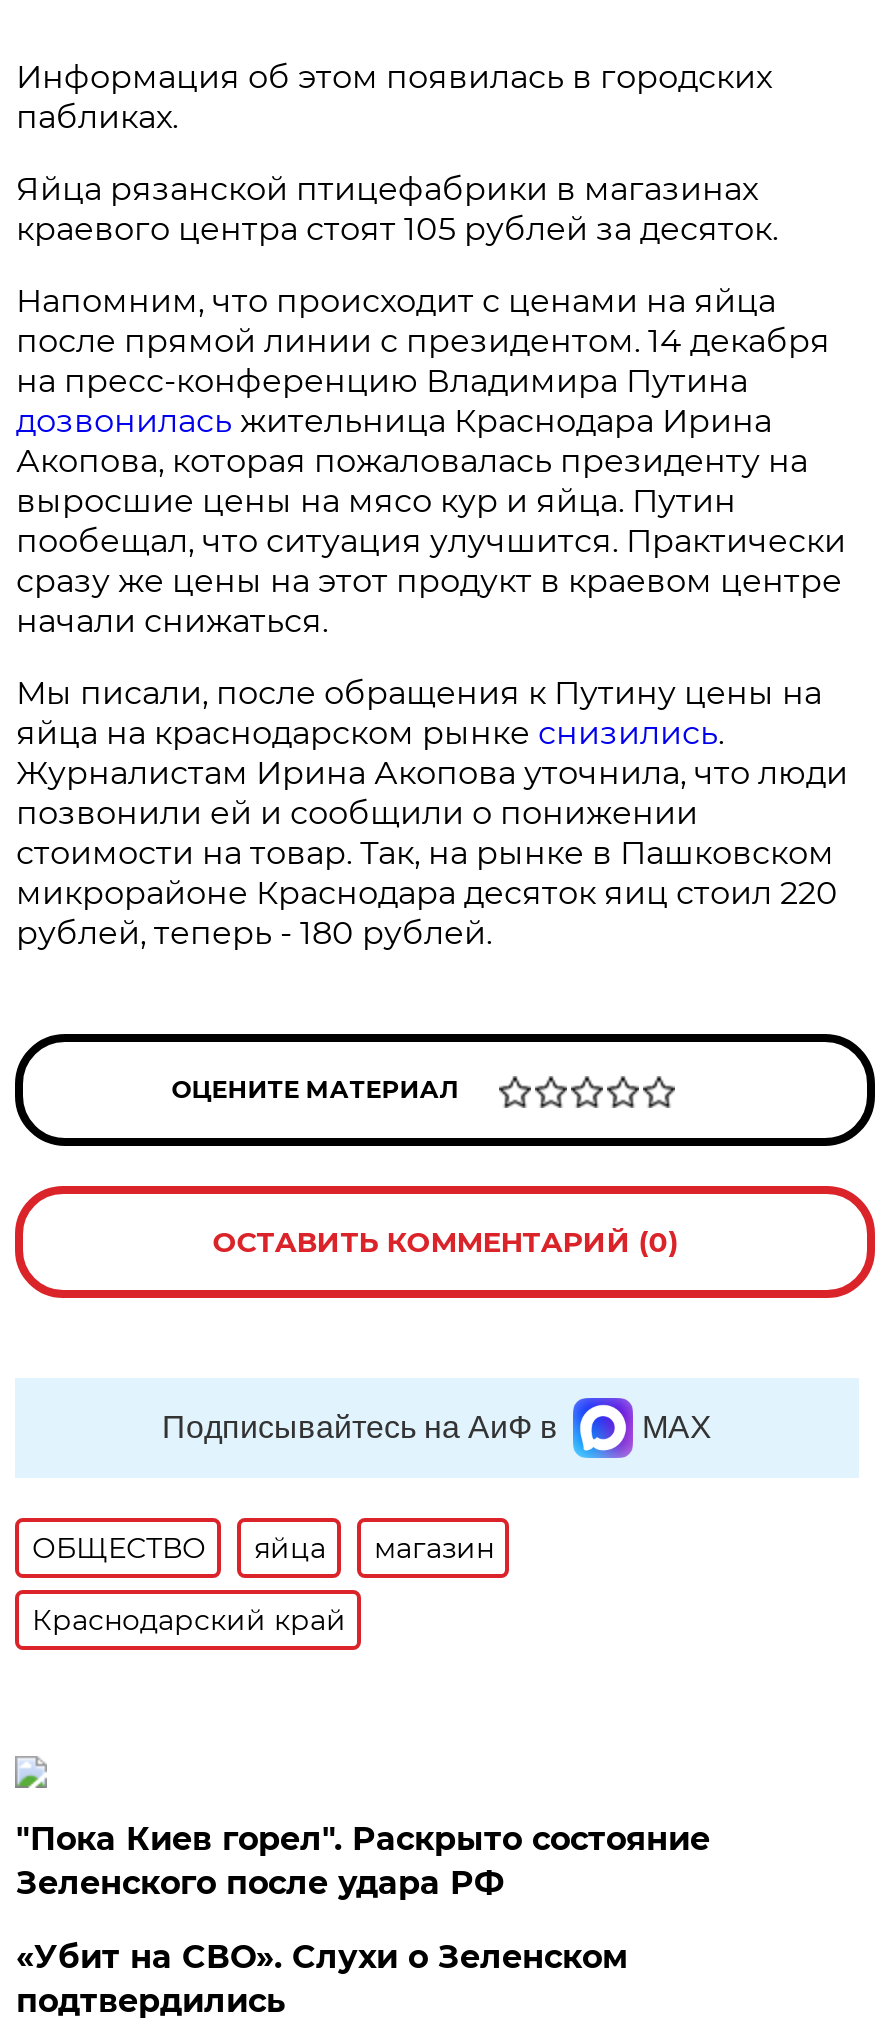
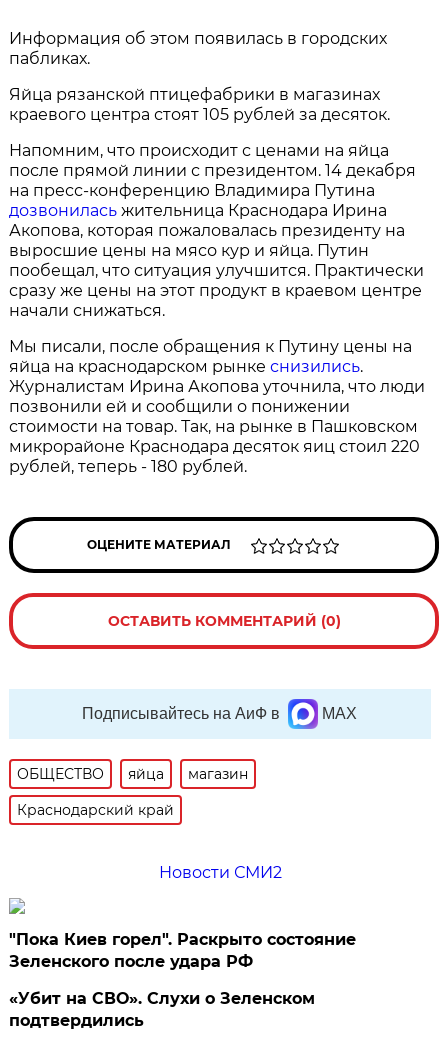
+ Новости СМИ2
